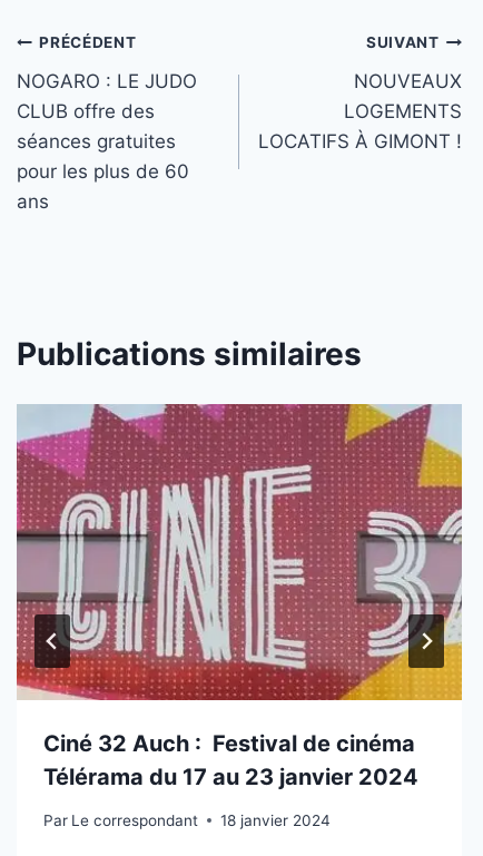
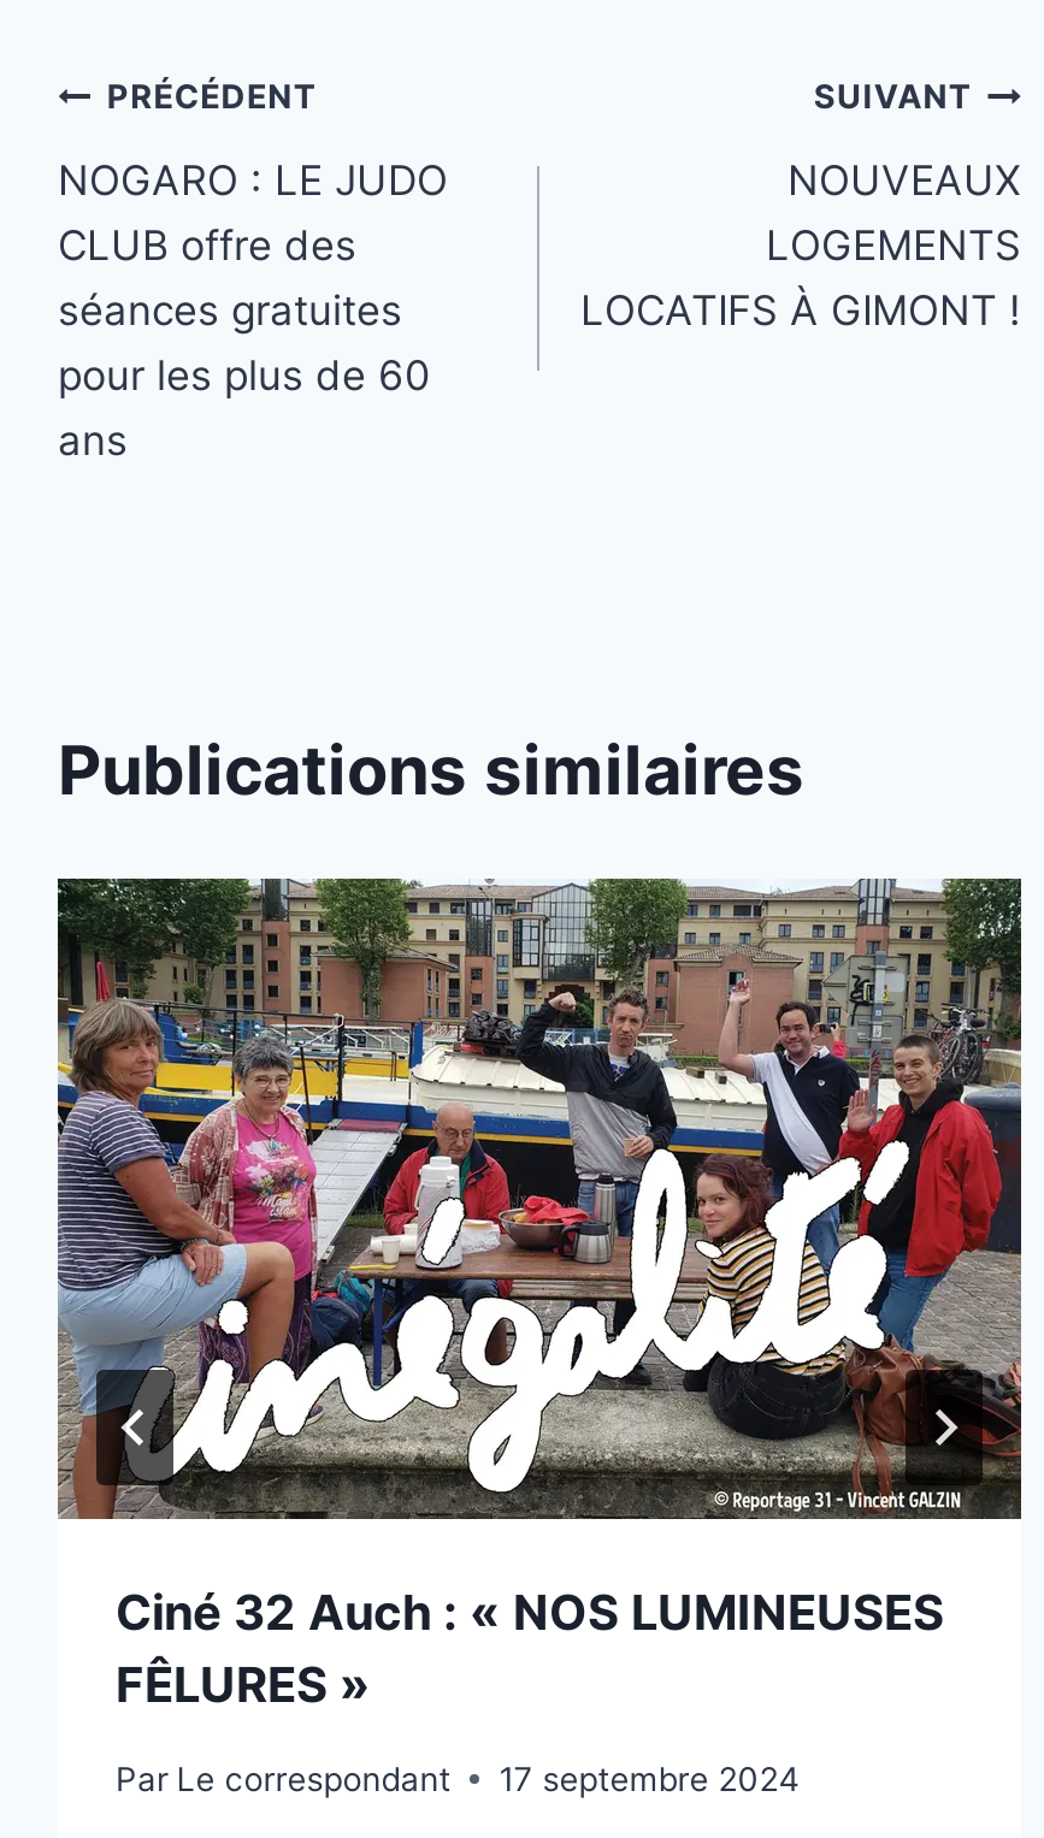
- [image]
- Ciné 32 Auch : Festival de cinéma
- Télérama du 17 au 23 janvier 2024
+ [image]
+ Ciné 32 Auch : « NOS LUMINEUSES
+ FÊLURES »

- Par Le correspondant 18 janvier 2024
+ Par Le correspondant 17 septembre 2024
